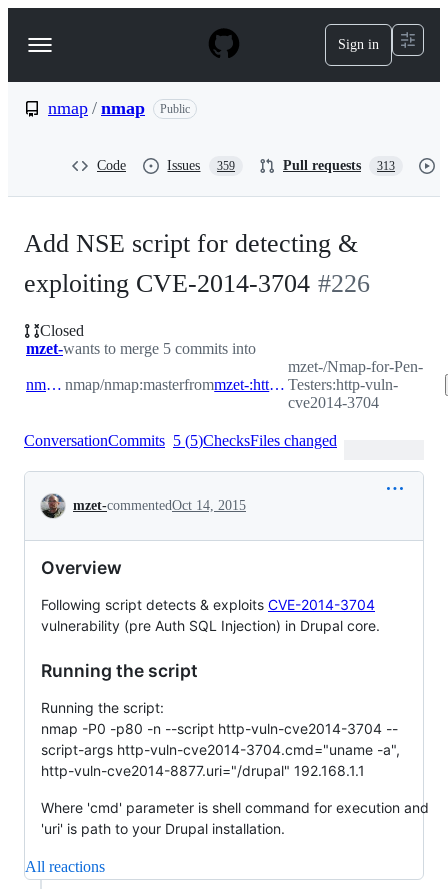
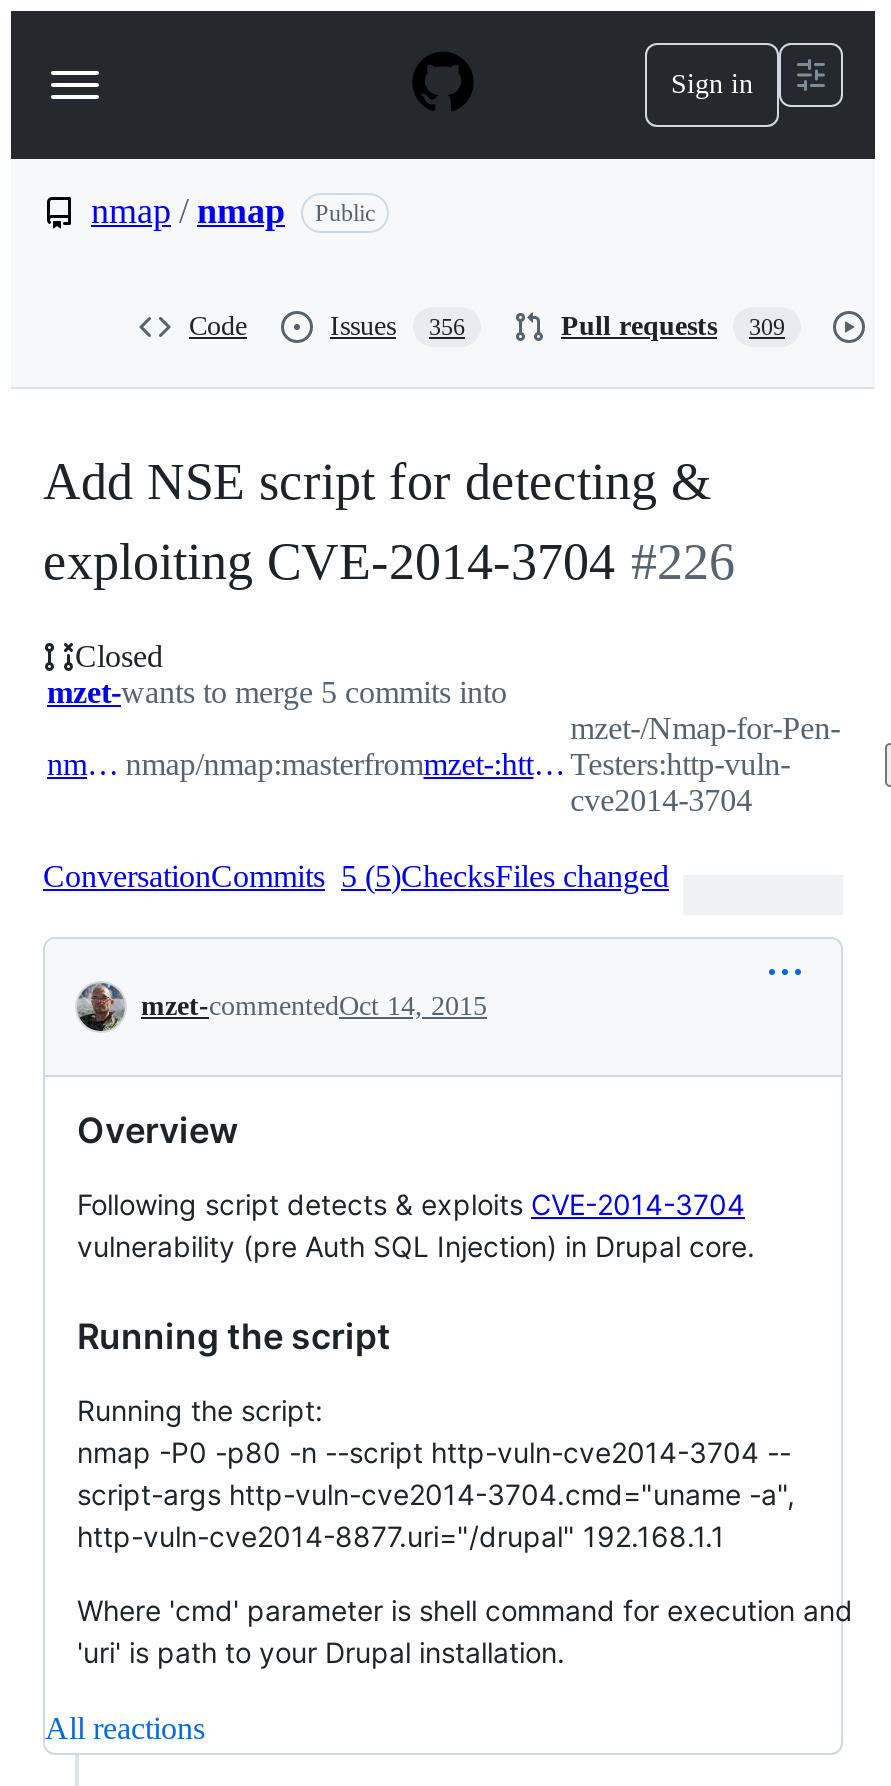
- Issues 359
+ Issues 356

- Pull requests 313
+ Pull requests 309
